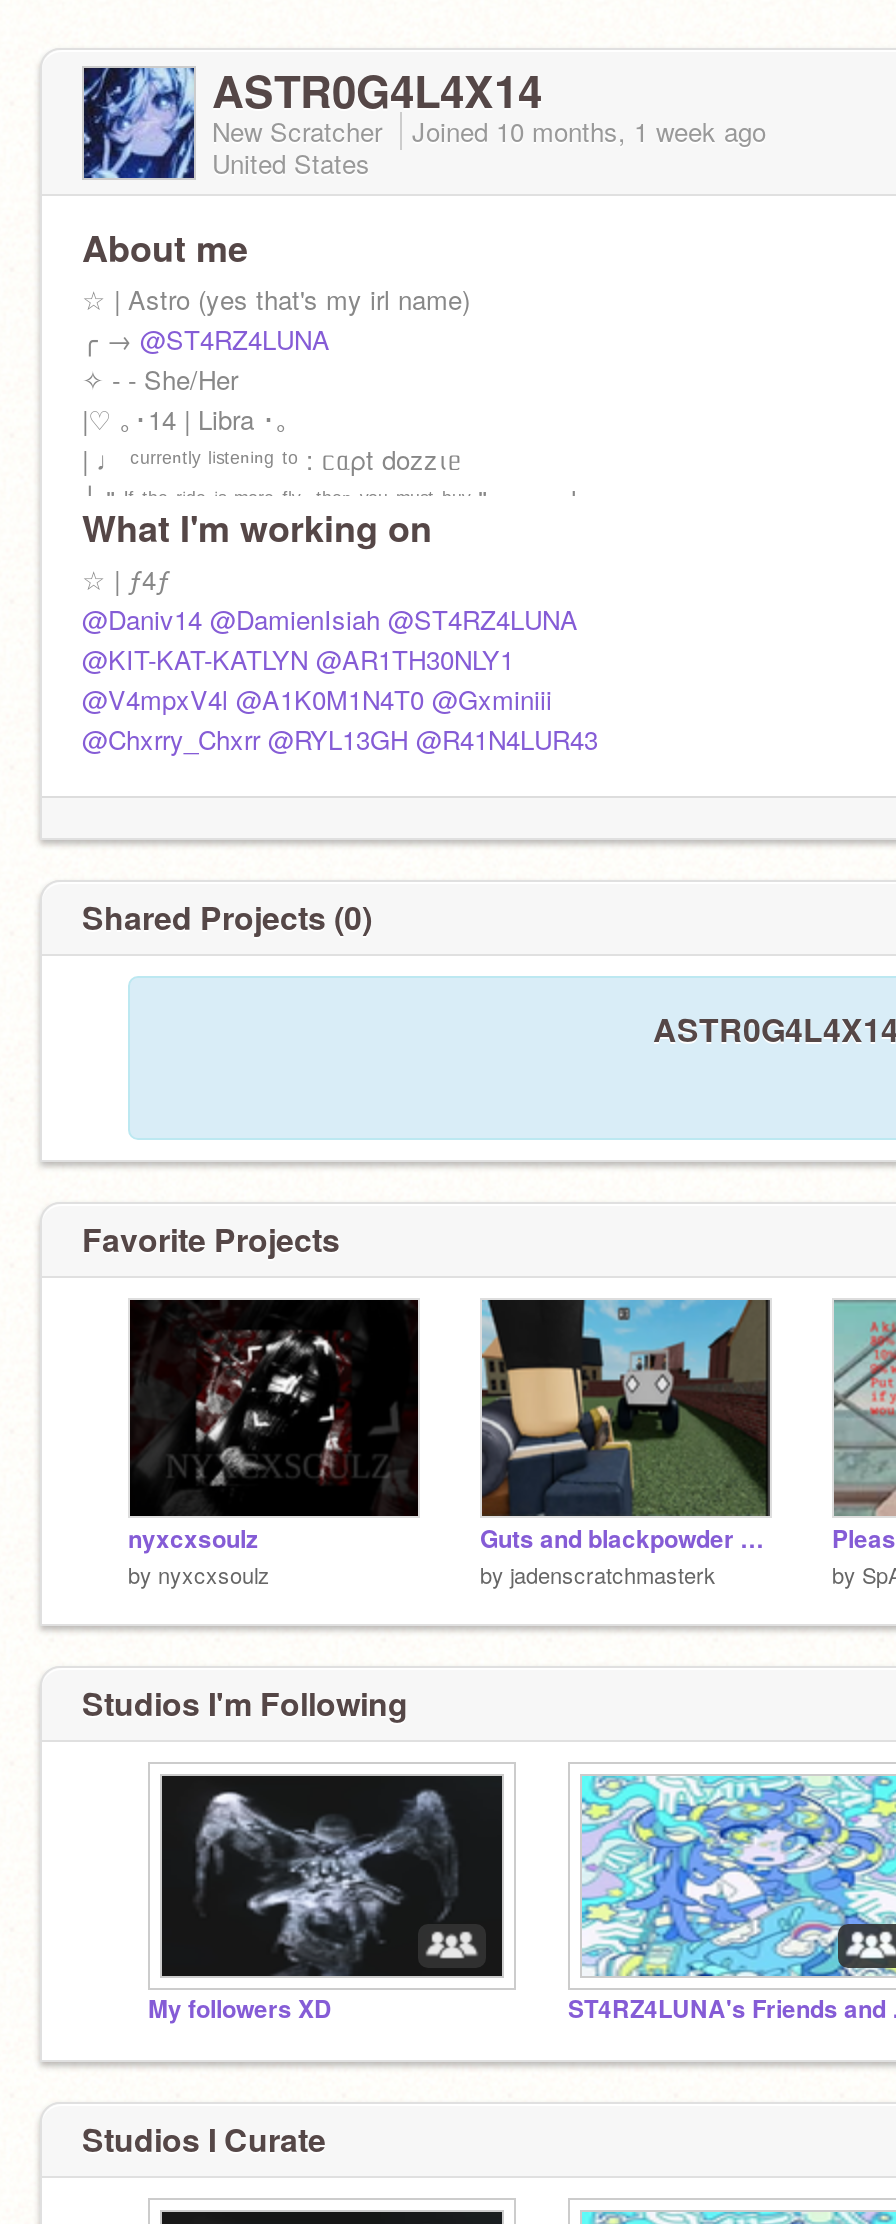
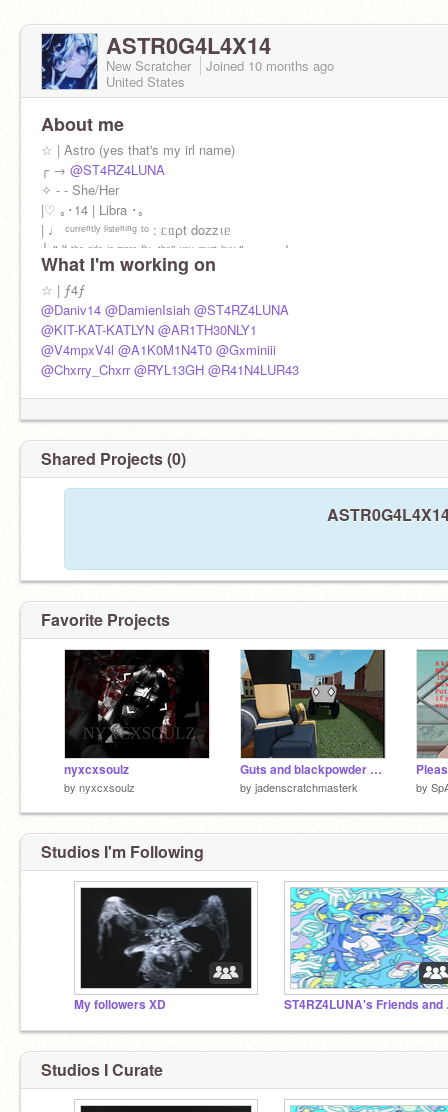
- New Scratcher Joined 10 months, 1 week ago
+ New Scratcher Joined 10 months ago
